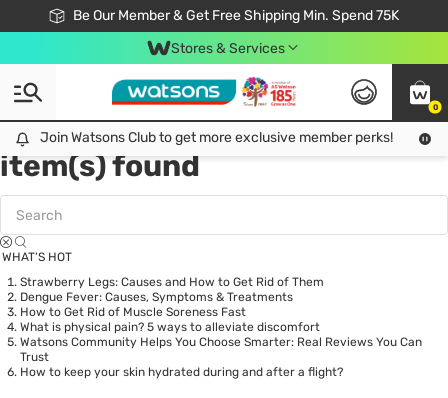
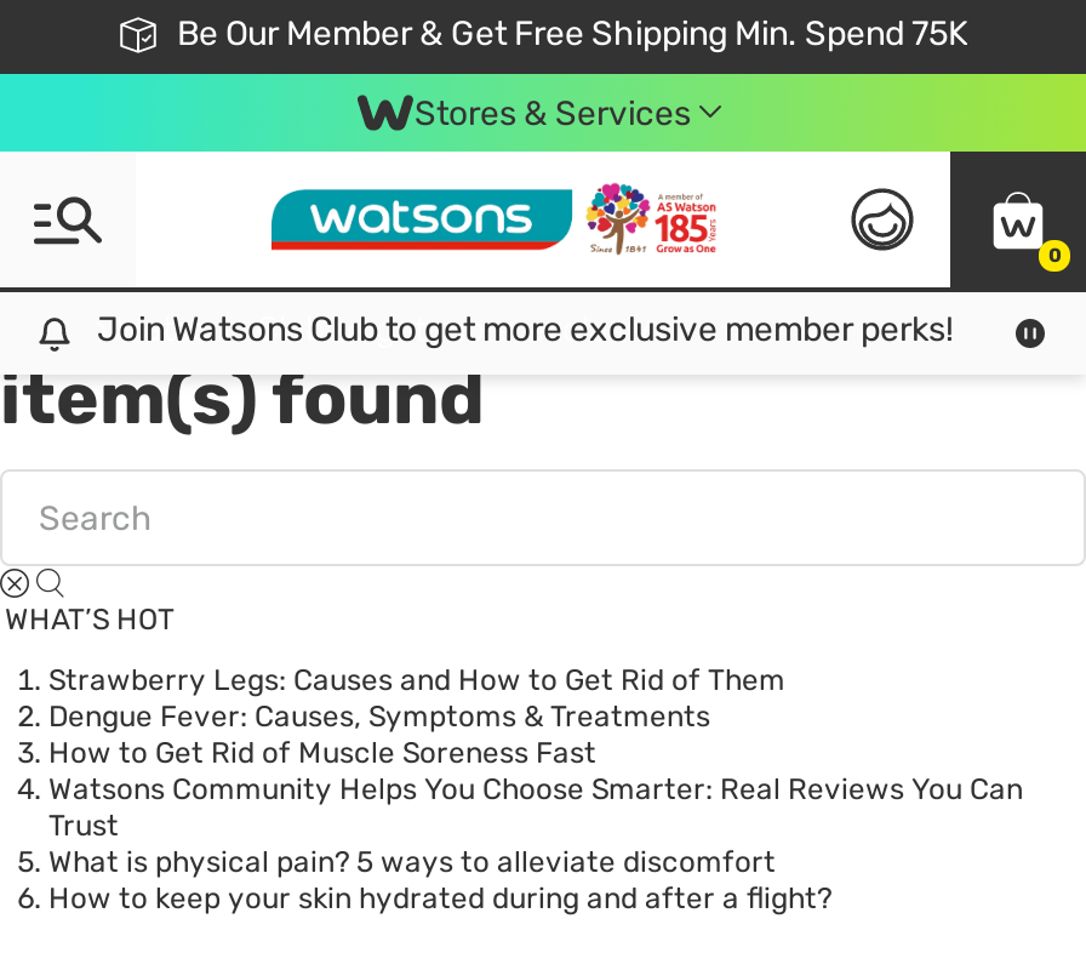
moved down: What is physical pain? 5 ways to alleviate discomfort
